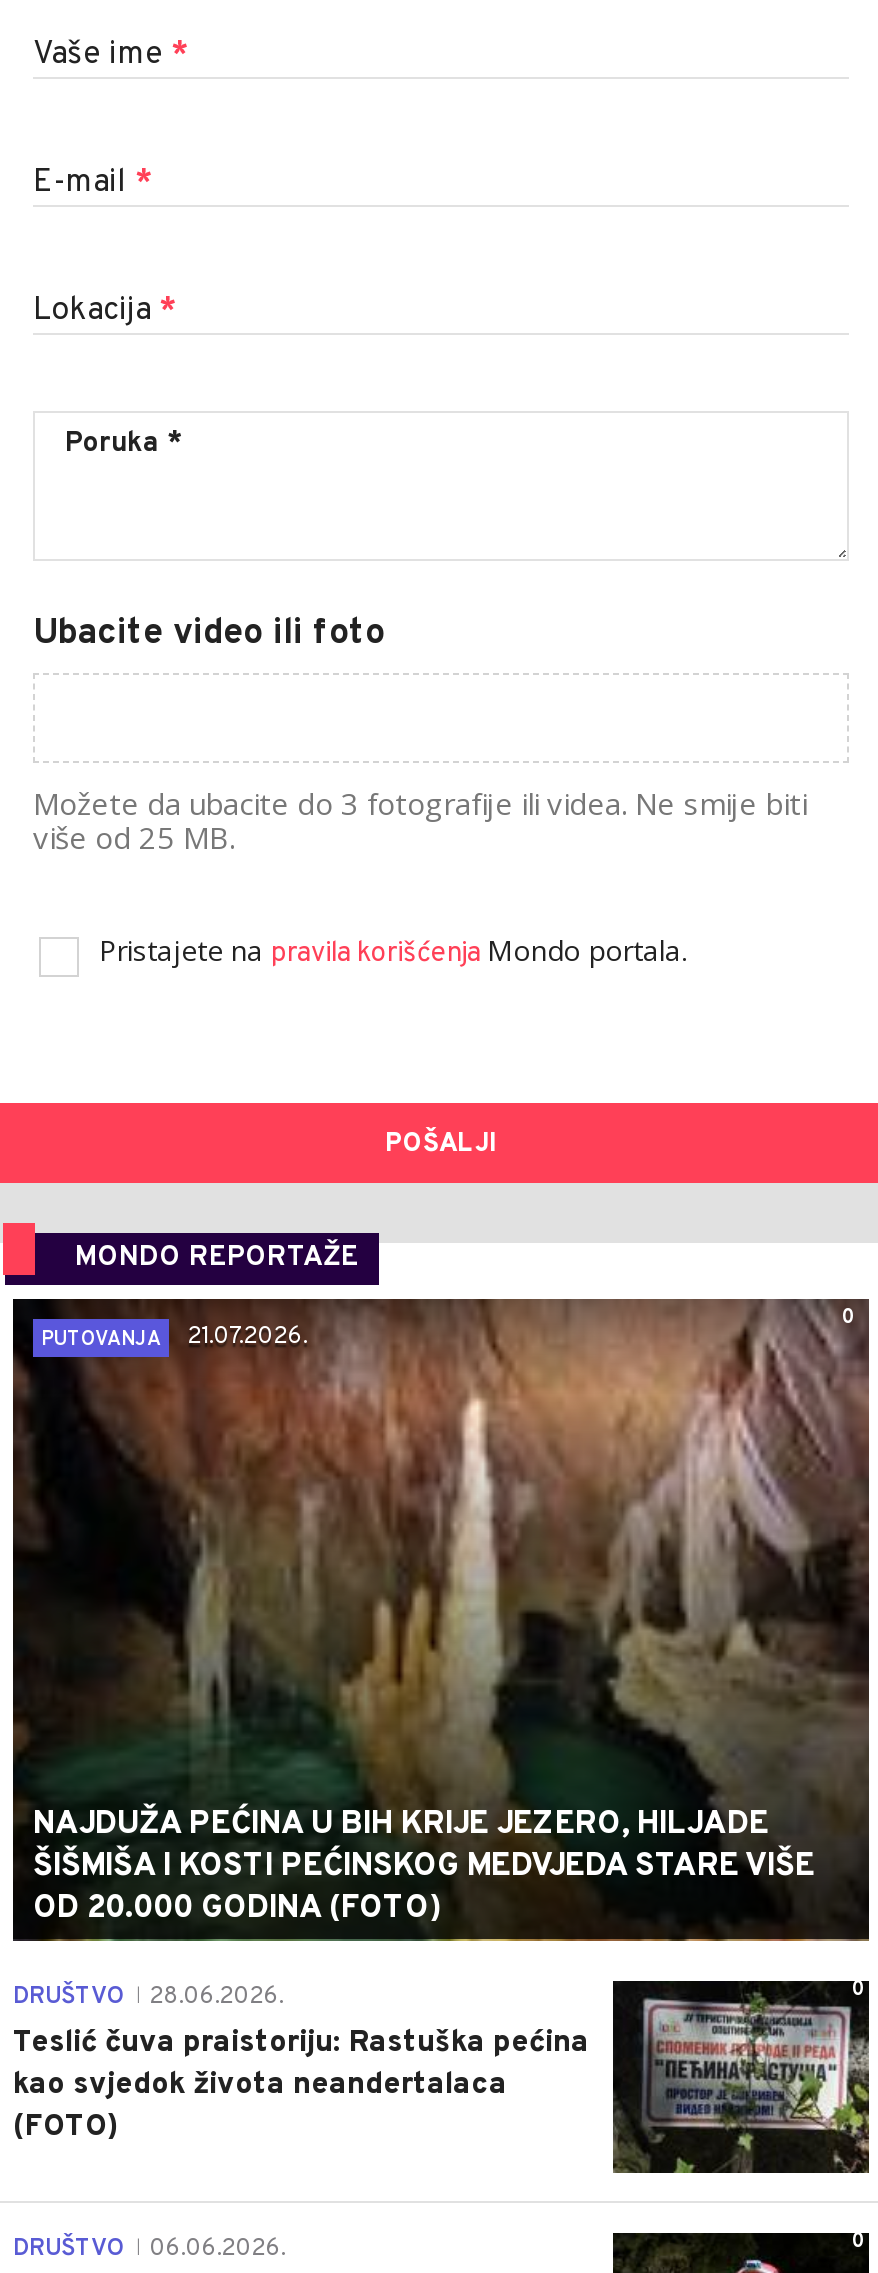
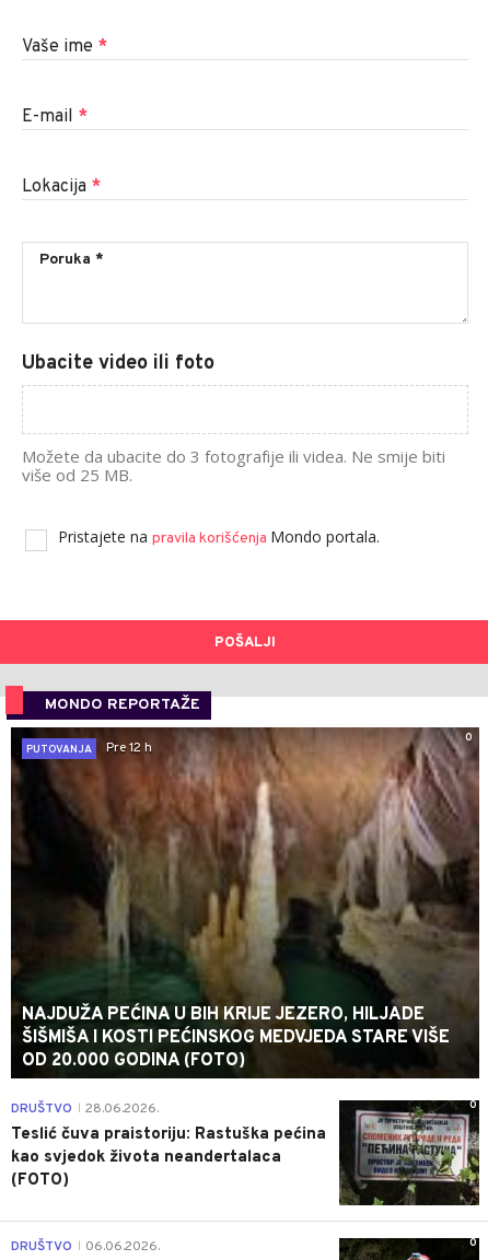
- PUTOVANJA 21.07.2026.
+ PUTOVANJA Pre 12 h
